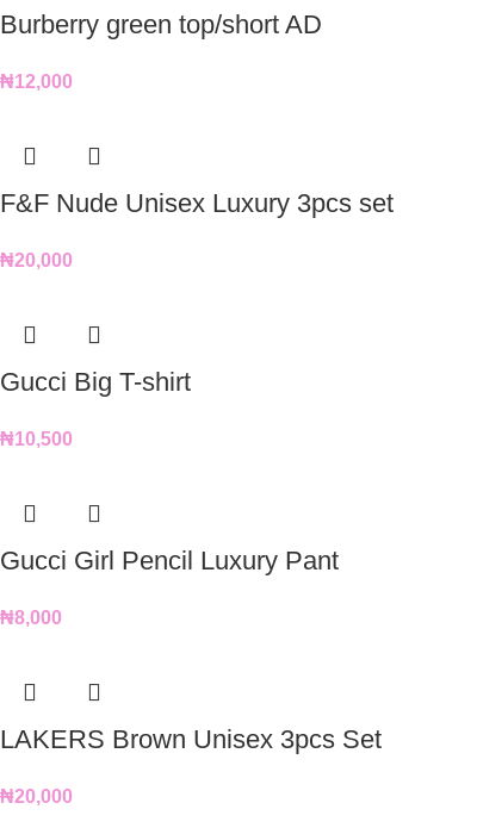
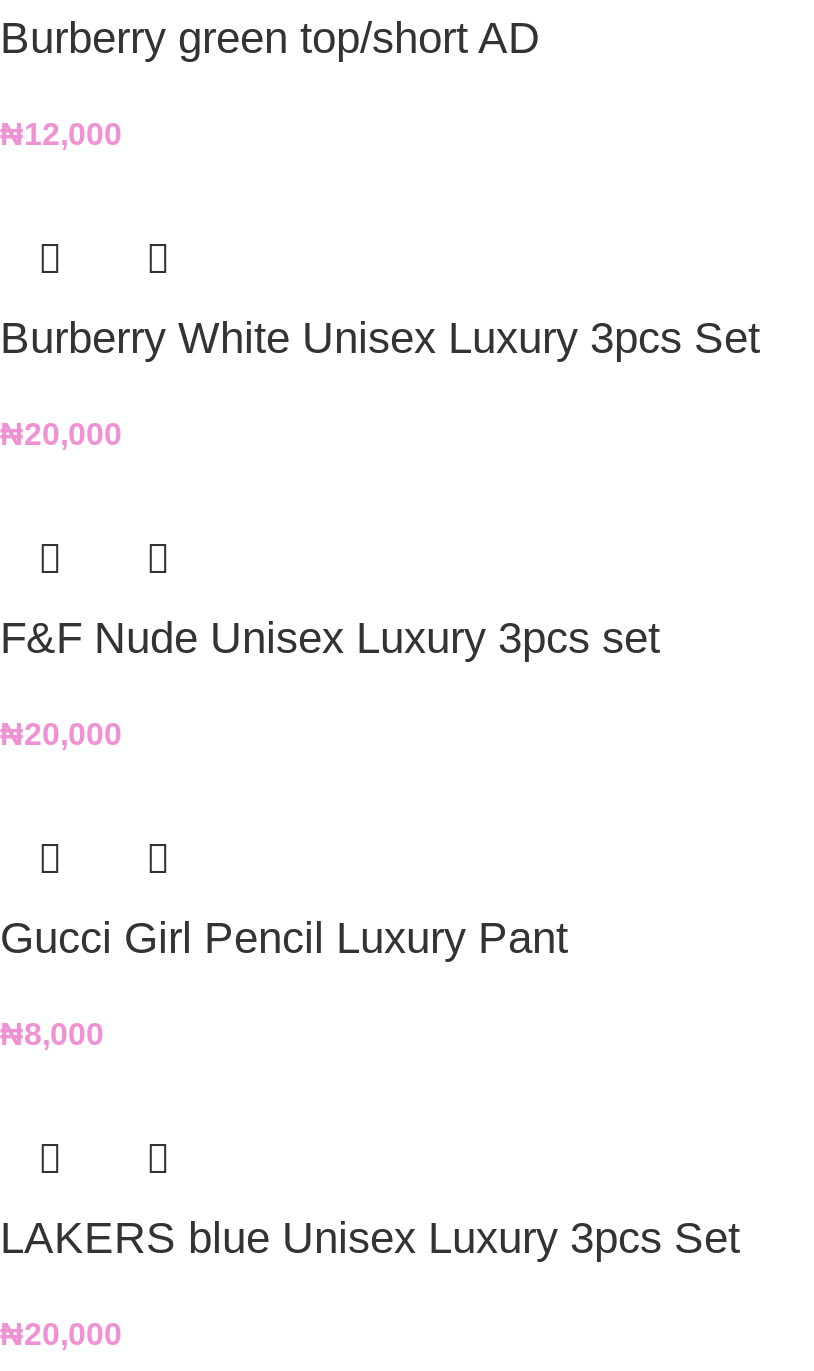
+ Burberry White Unisex Luxury 3pcs Set
+ ₦20,000

moved down: F&F Nude Unisex Luxury 3pcs set | ₦20,000

- Gucci Big T-shirt
- ₦10,500

- LAKERS Brown Unisex 3pcs Set
+ LAKERS blue Unisex Luxury 3pcs Set
